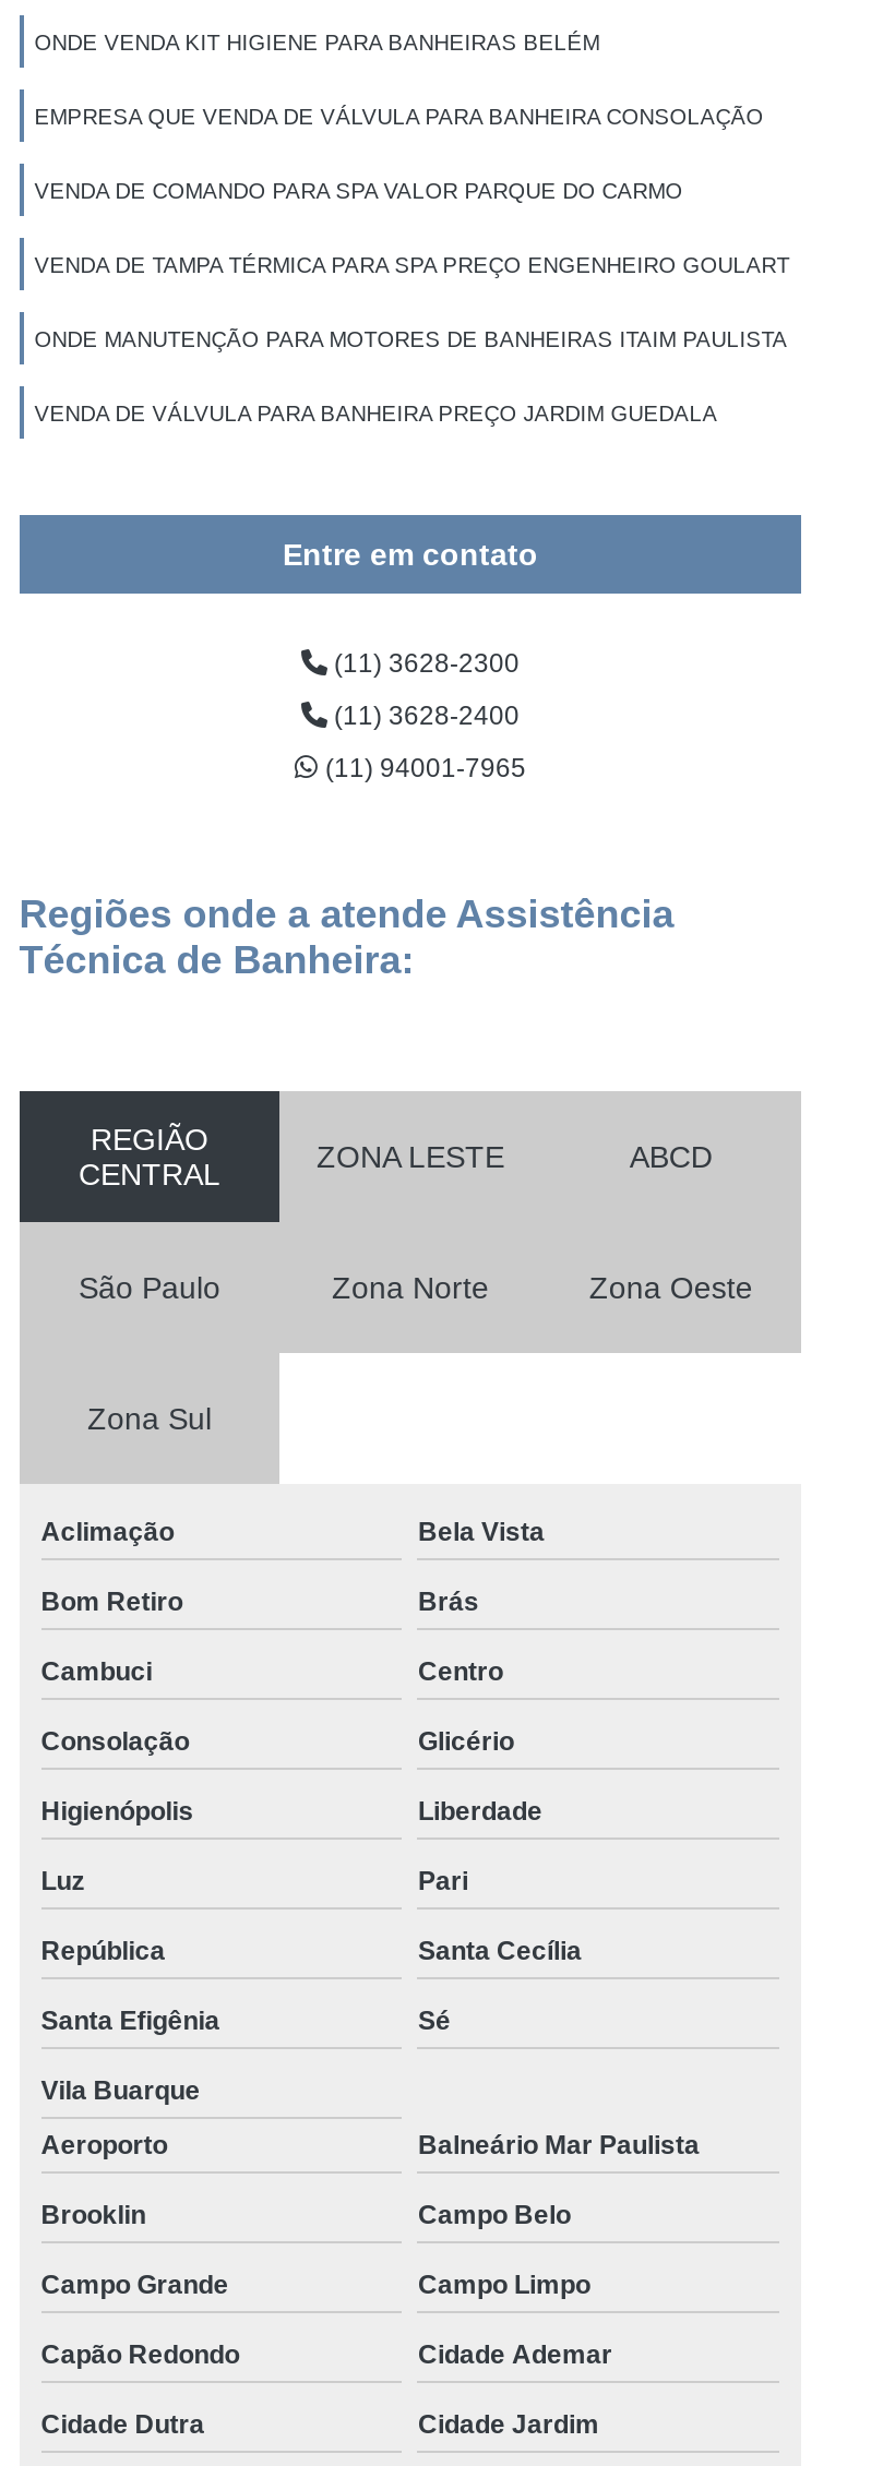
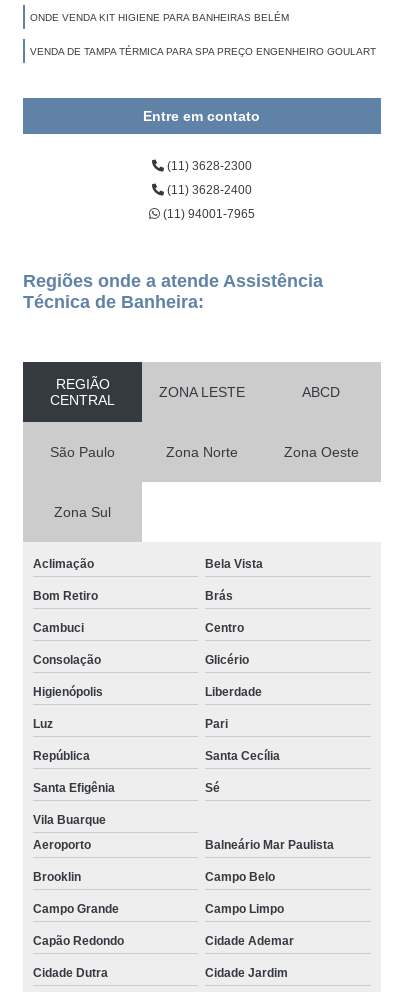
- EMPRESA QUE VENDA DE VÁLVULA PARA BANHEIRA CONSOLAÇÃO
- VENDA DE COMANDO PARA SPA VALOR PARQUE DO CARMO

- ONDE MANUTENÇÃO PARA MOTORES DE BANHEIRAS ITAIM PAULISTA
- VENDA DE VÁLVULA PARA BANHEIRA PREÇO JARDIM GUEDALA
